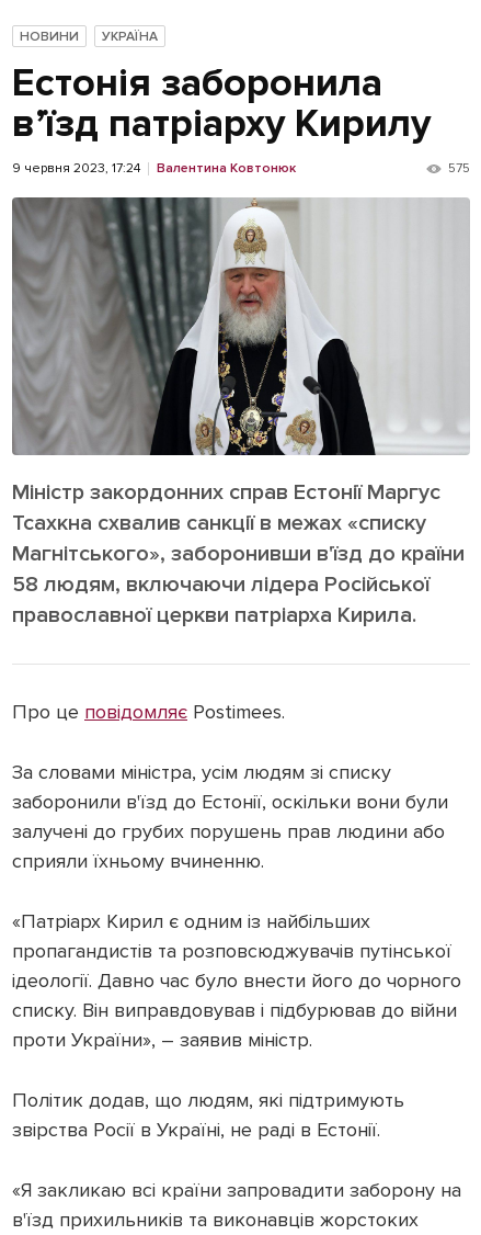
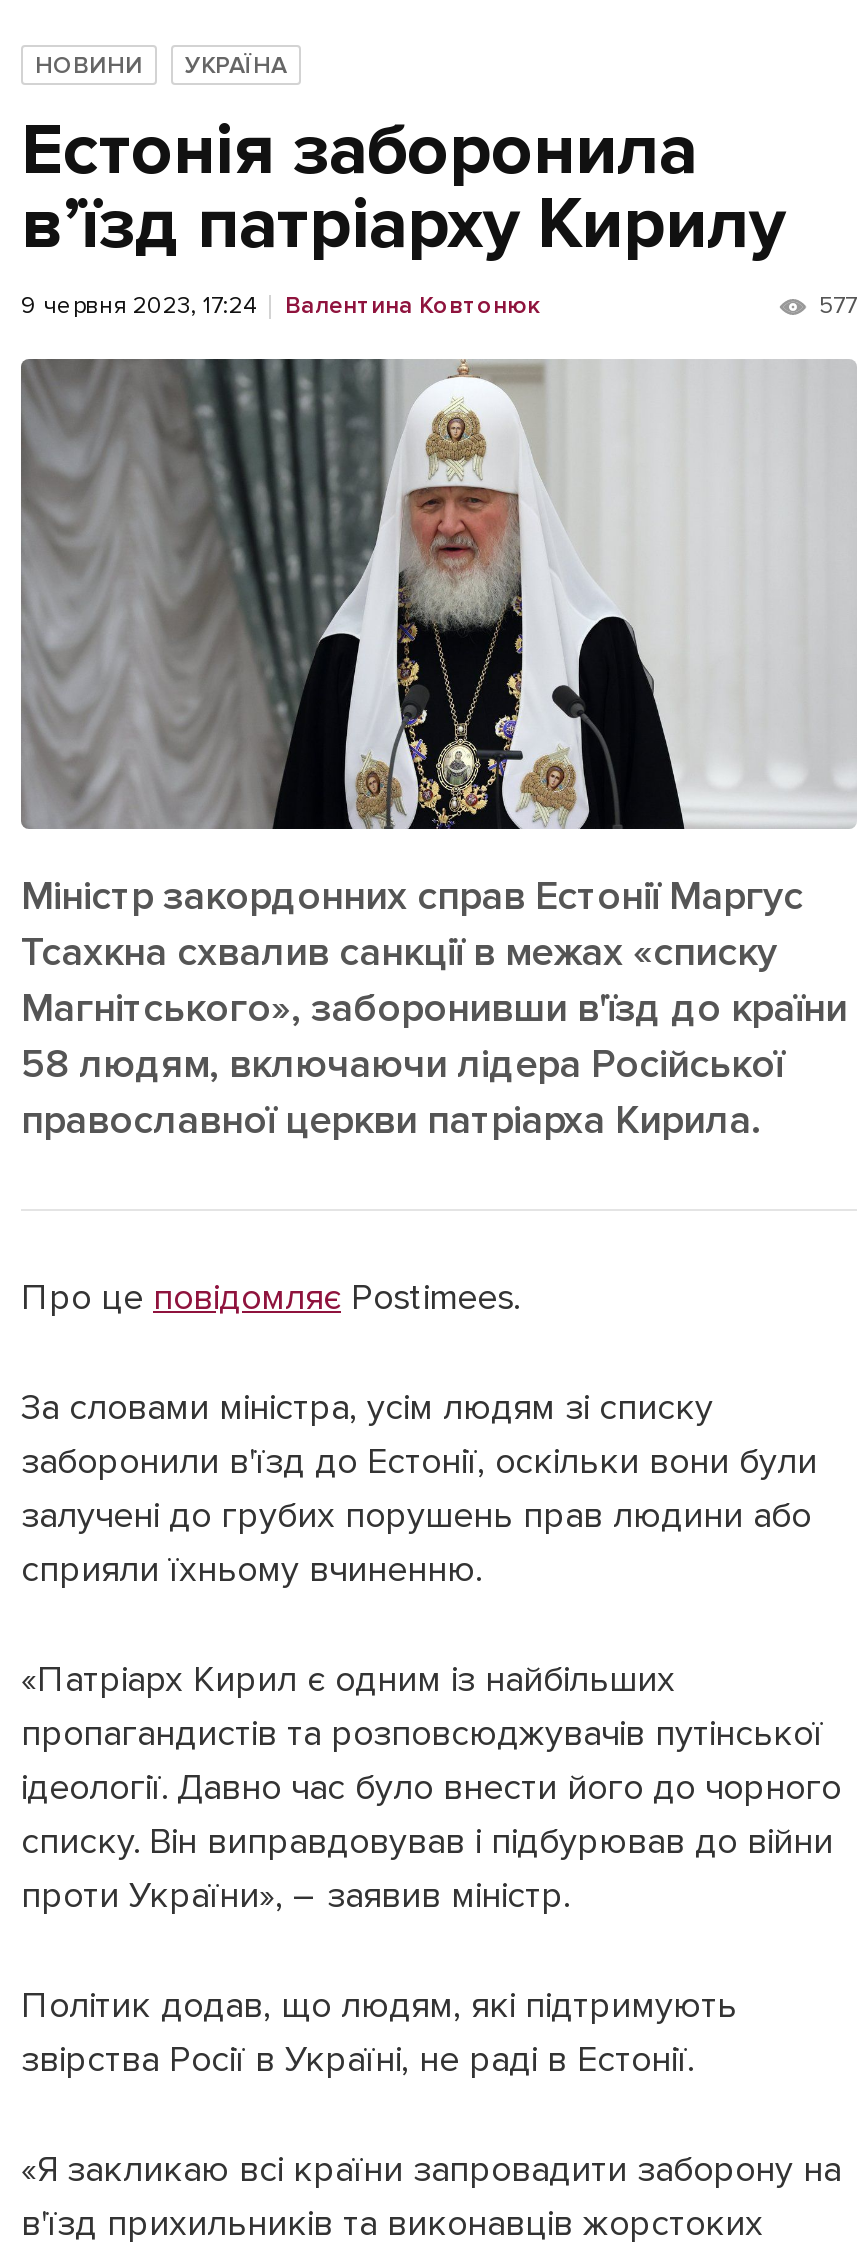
- 575
+ 577
